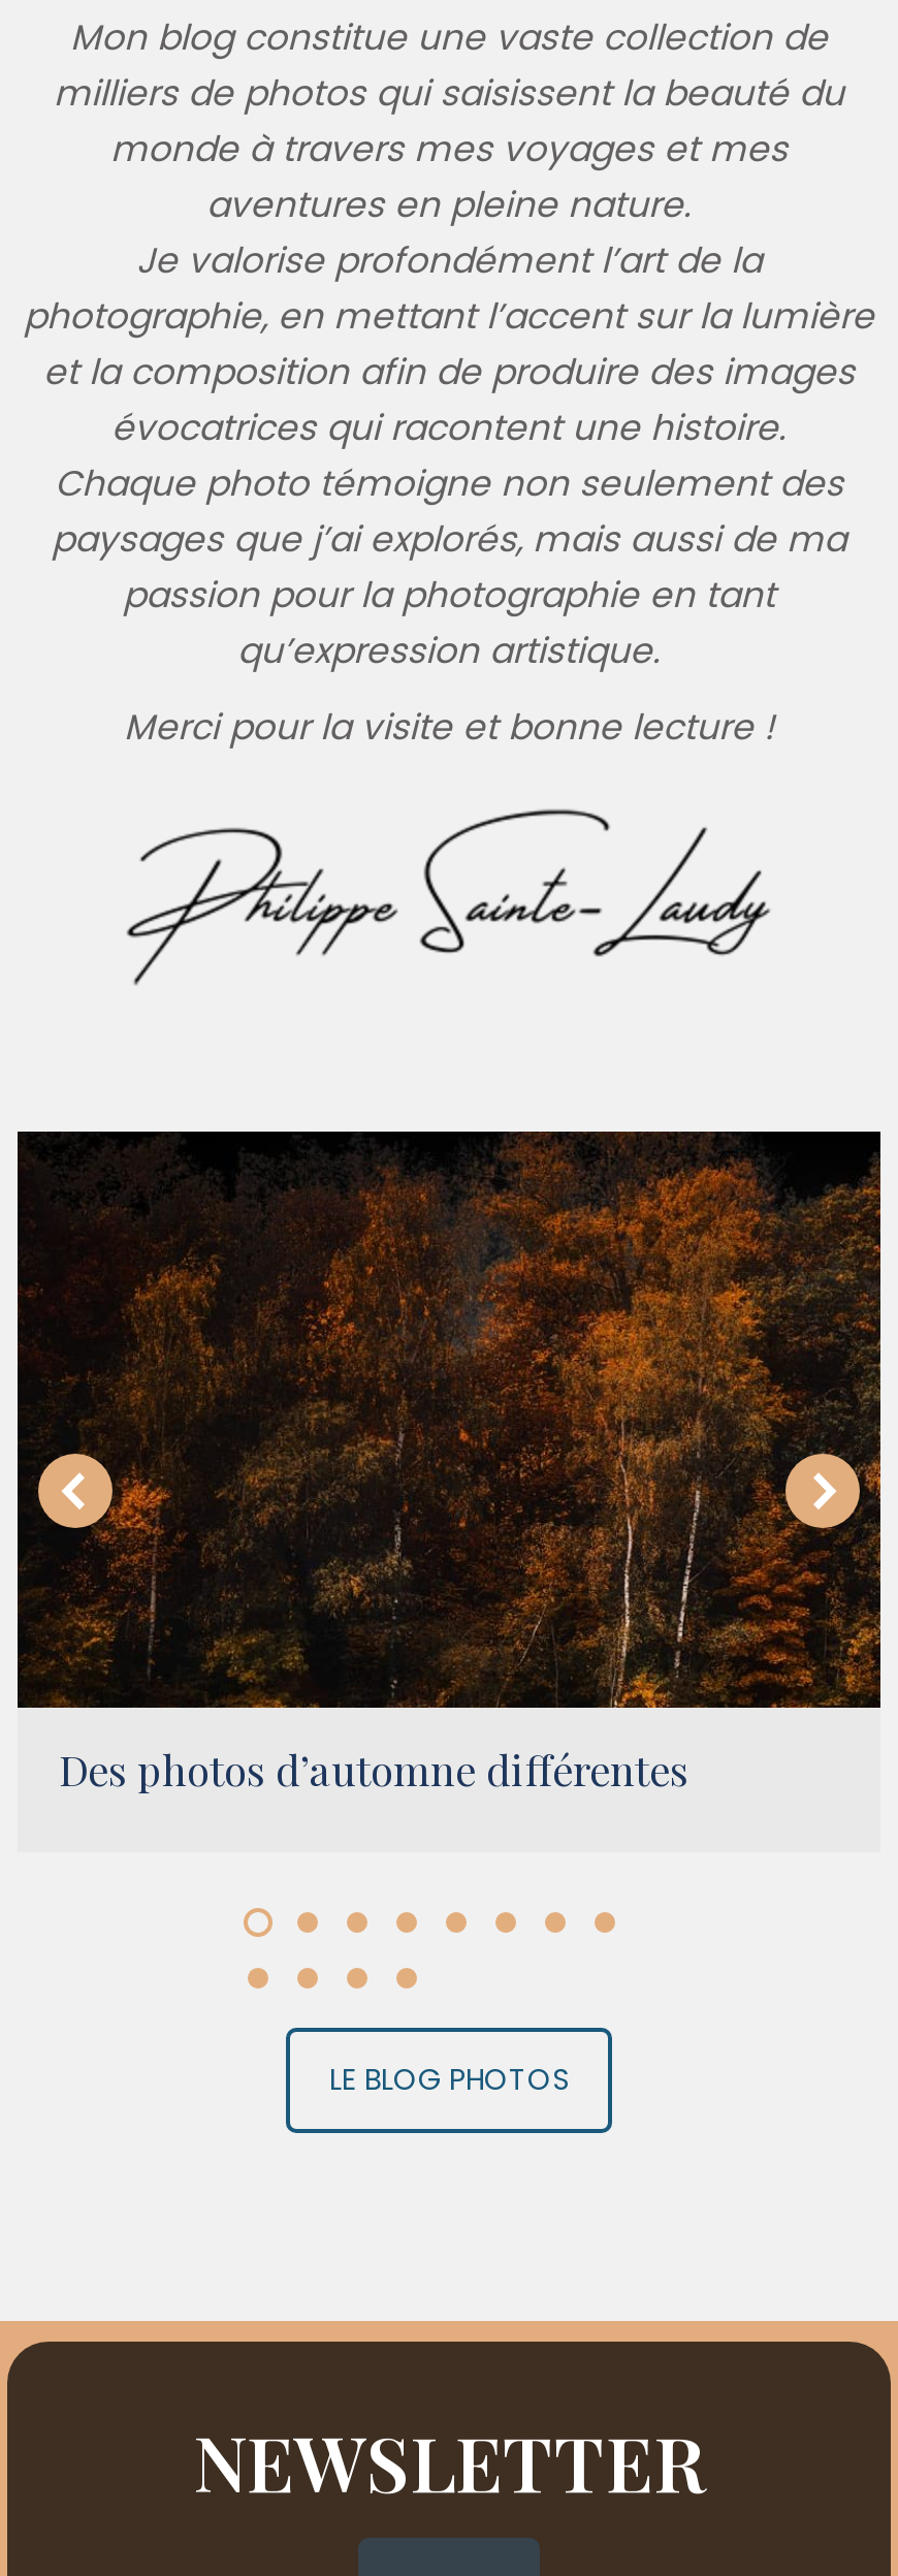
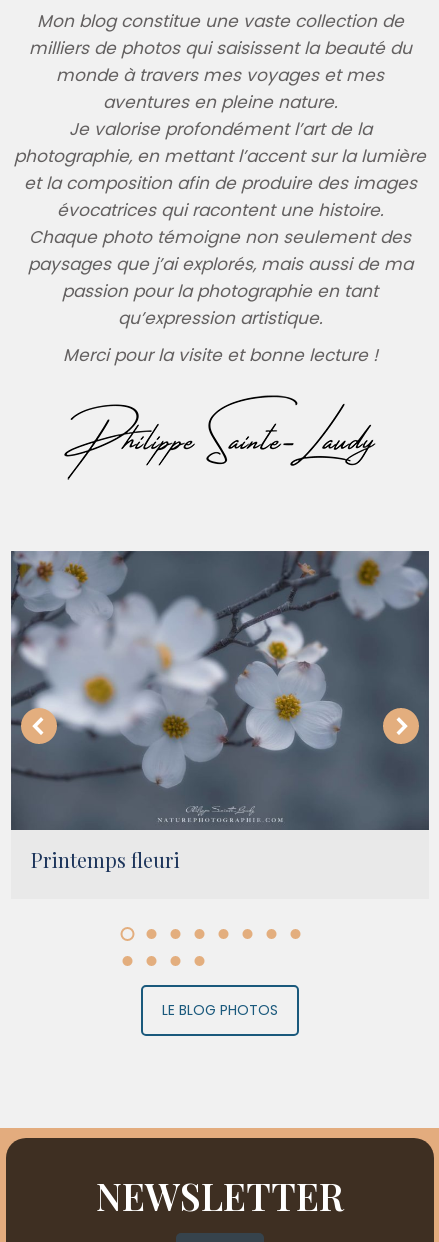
- [image]
- Des photos d’automne différentes
+ [image]
+ Printemps fleuri
